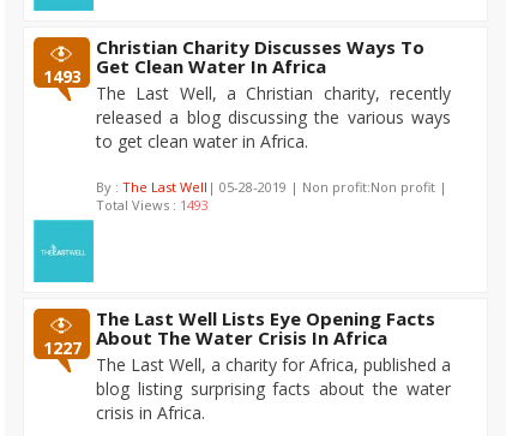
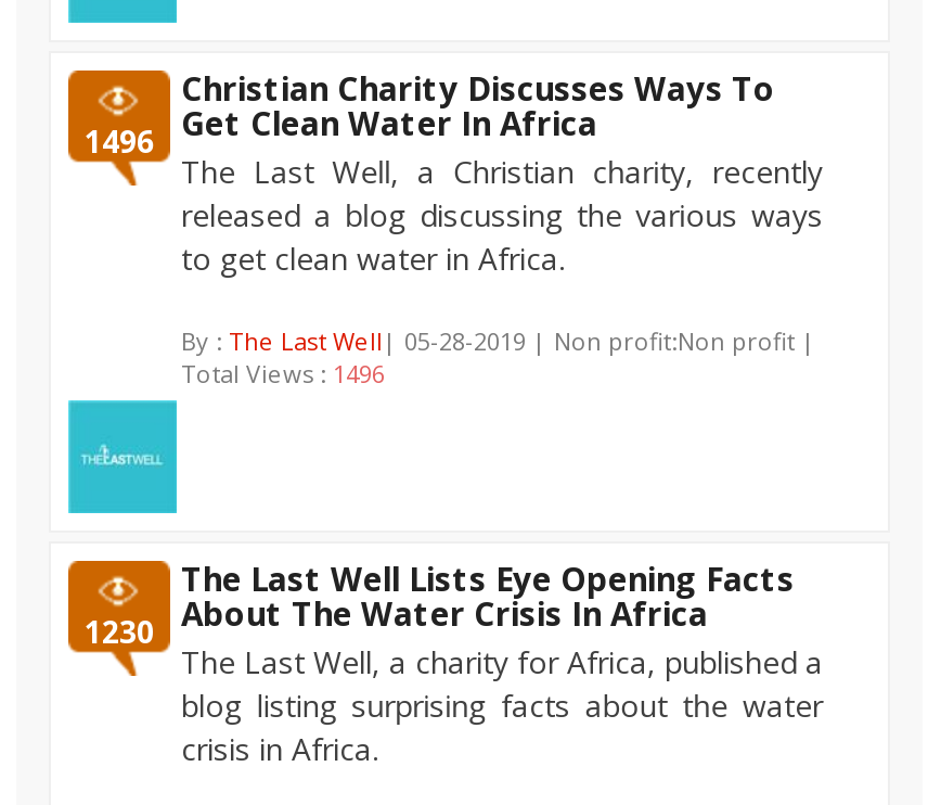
- 1493 Get Clean Water In Africa
+ 1496 Get Clean Water In Africa

- Total Views : 1493
+ Total Views : 1496

- 1227 About The Water Crisis In Africa
+ 1230 About The Water Crisis In Africa
